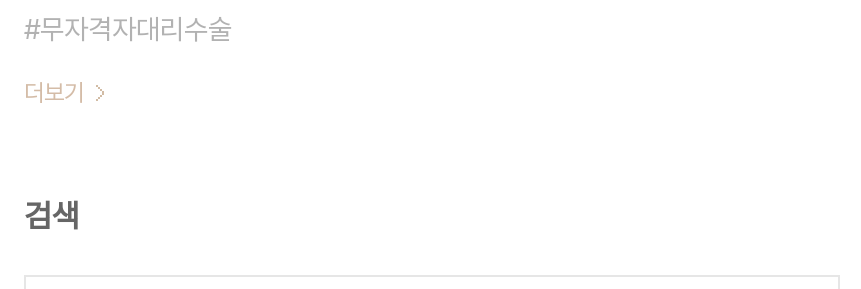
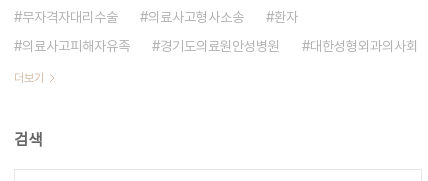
+ 의료사고형사소송
+ 환자
+ 의료사고피해자유족
+ 경기도의료원안성병원
+ 대한성형외과의사회
